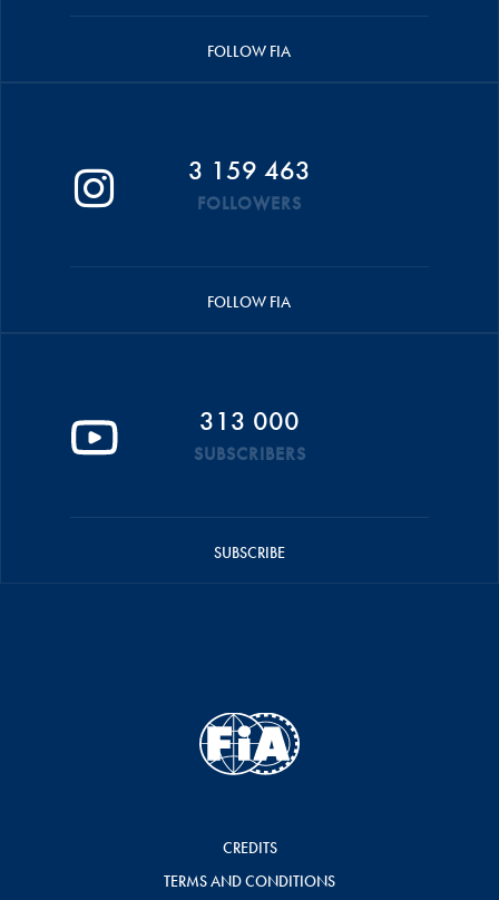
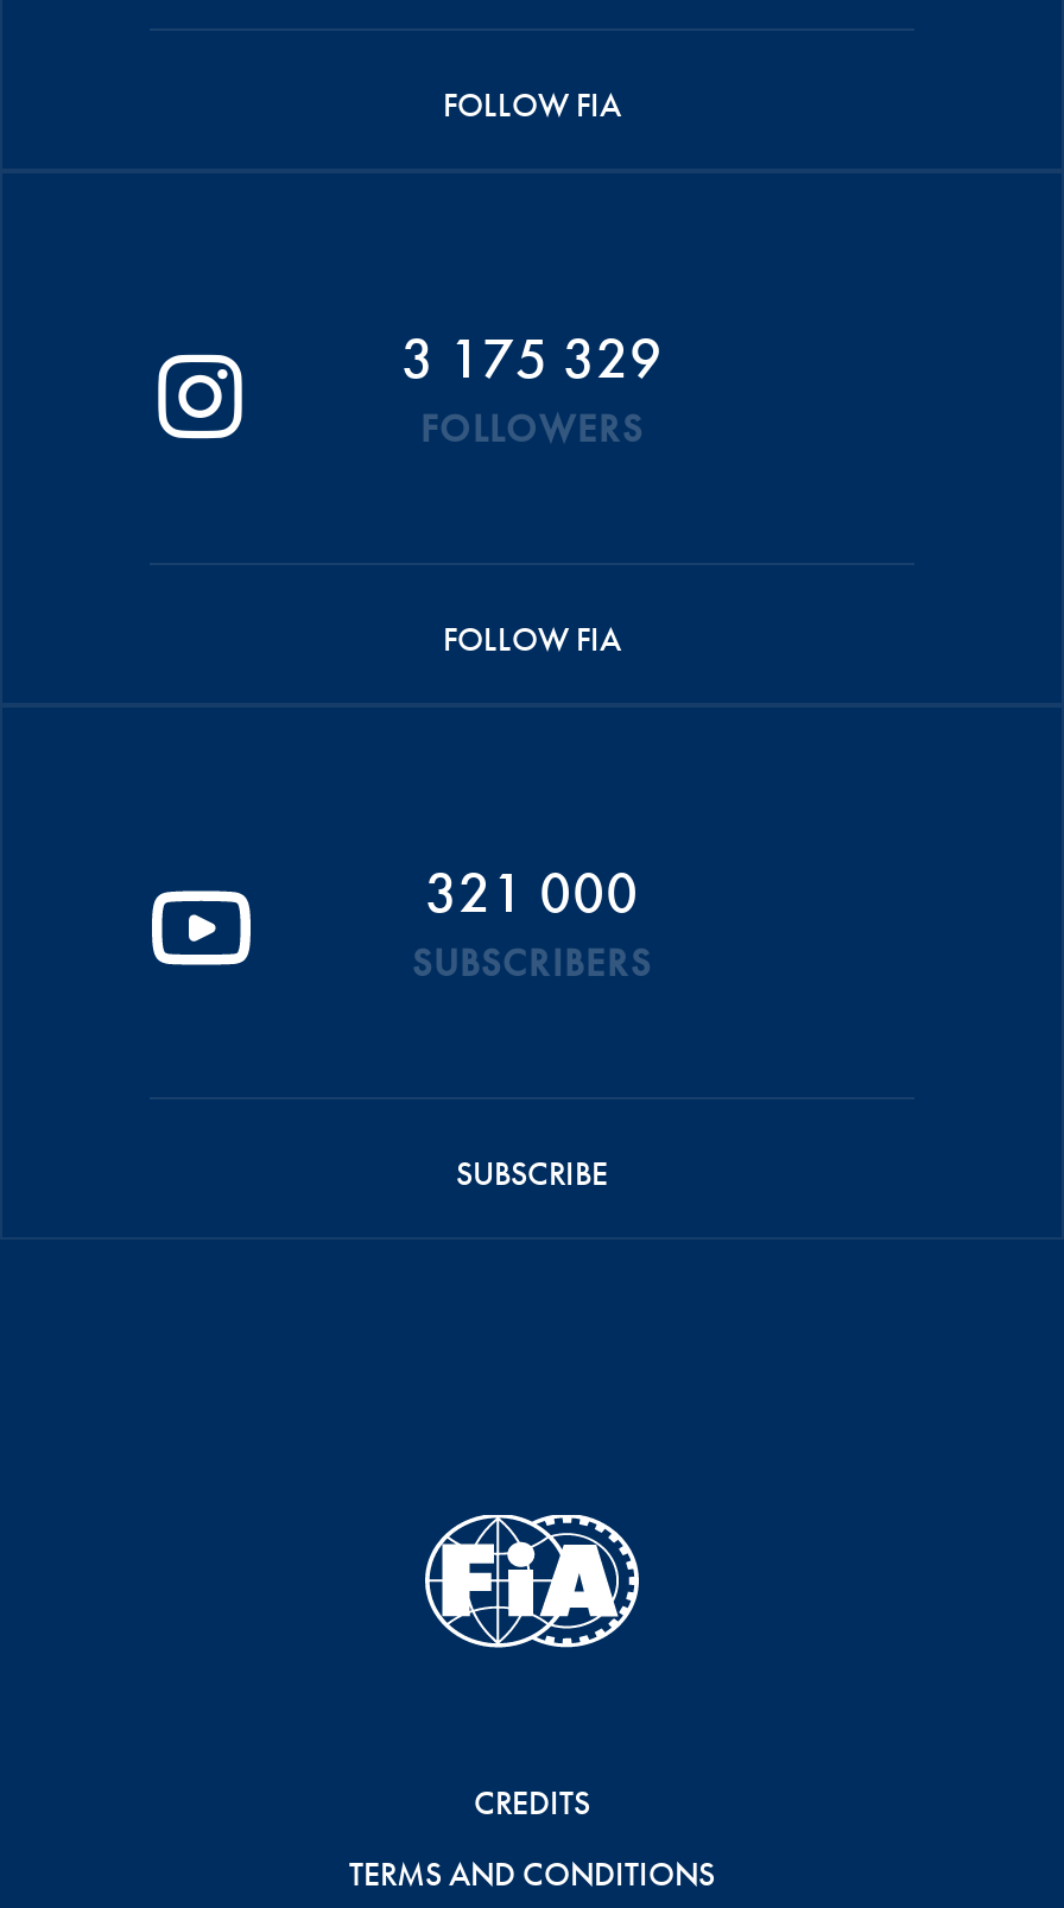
- 3 159 463
+ 3 175 329

- 313 000
+ 321 000
